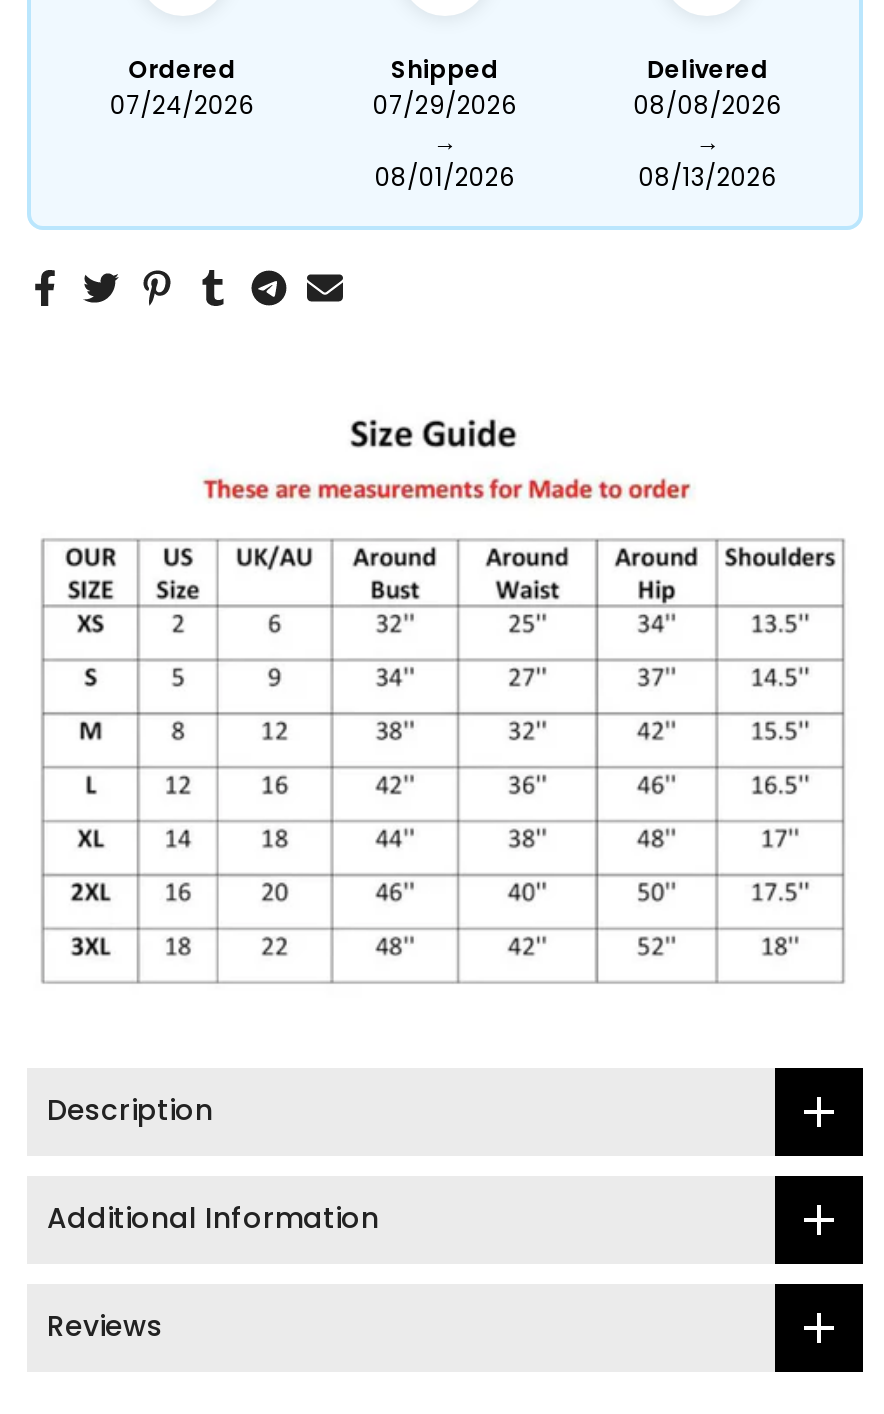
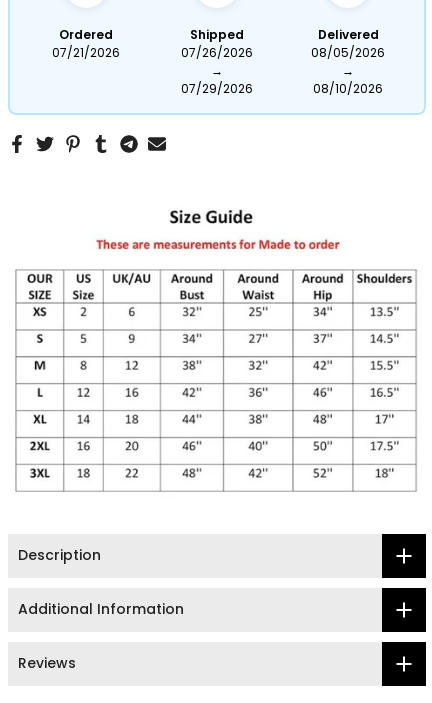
- 07/24/2026
+ 07/21/2026

- 07/29/2026
+ 07/26/2026

- 08/08/2026
+ 08/05/2026

- 08/01/2026
+ 07/29/2026

- 08/13/2026
+ 08/10/2026
